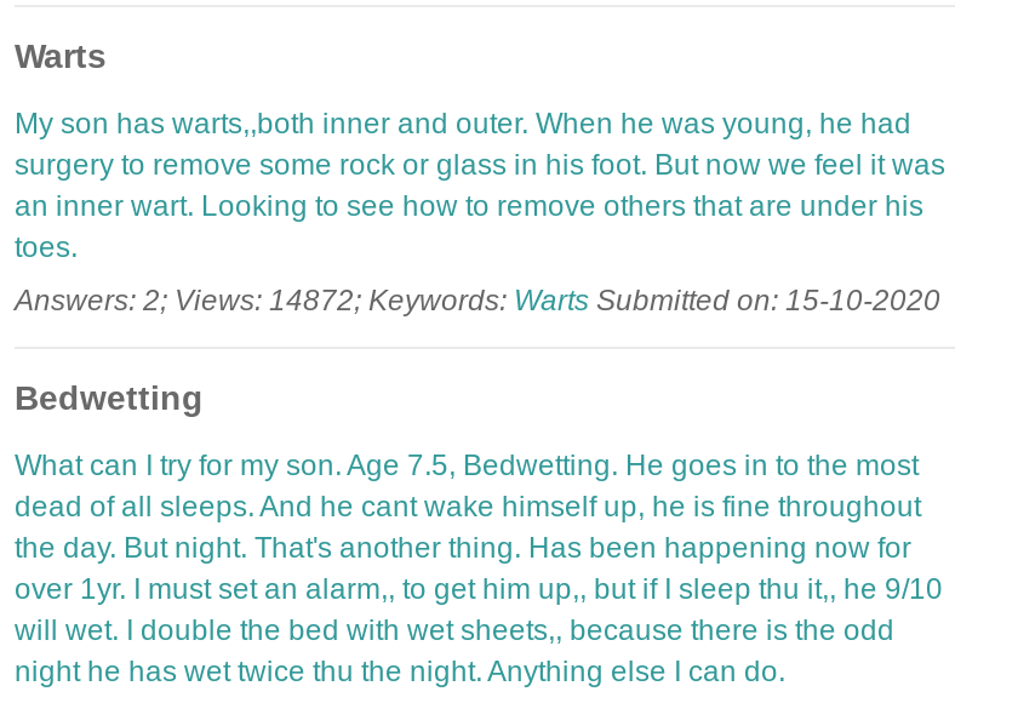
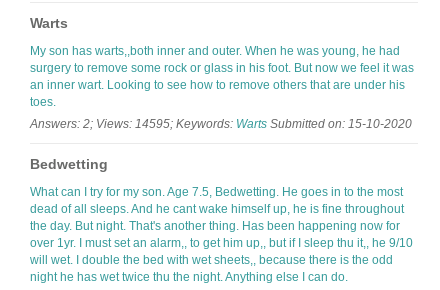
- Answers: 2; Views: 14872; Keywords: Warts Submitted on: 15-10-2020
+ Answers: 2; Views: 14595; Keywords: Warts Submitted on: 15-10-2020
